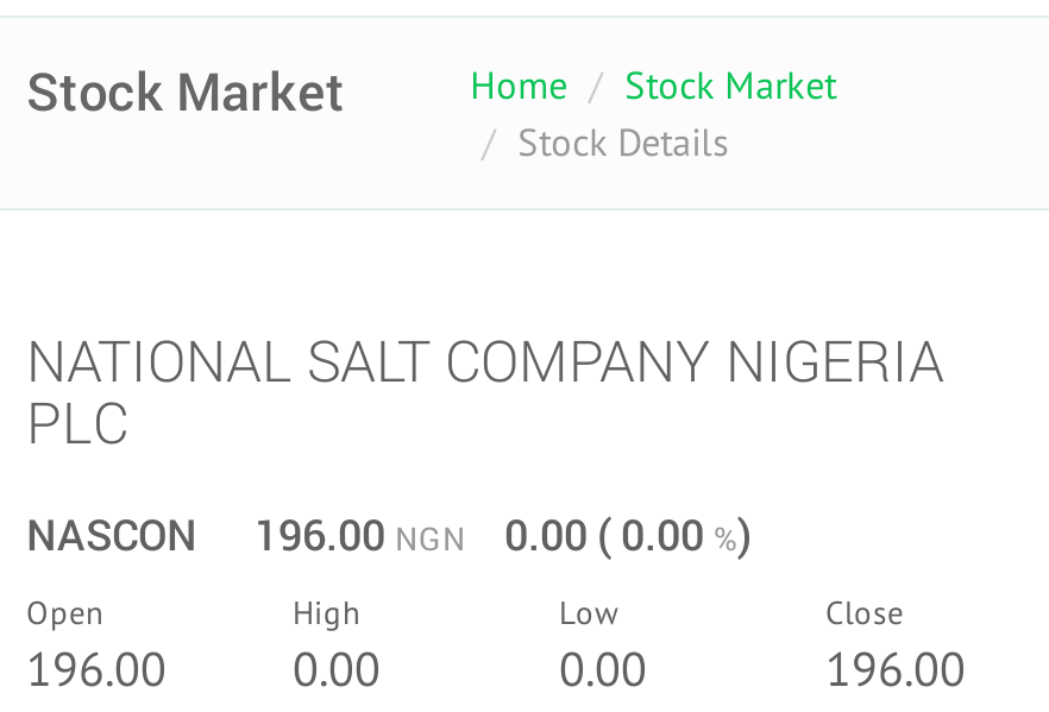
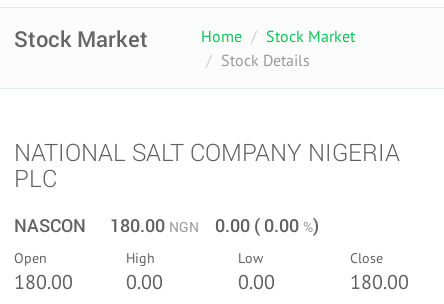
- NASCON 196.00 NGN 0.00 ( 0.00%)
+ NASCON 180.00 NGN 0.00 ( 0.00%)

- 196.00
+ 180.00

- 196.00
+ 180.00
